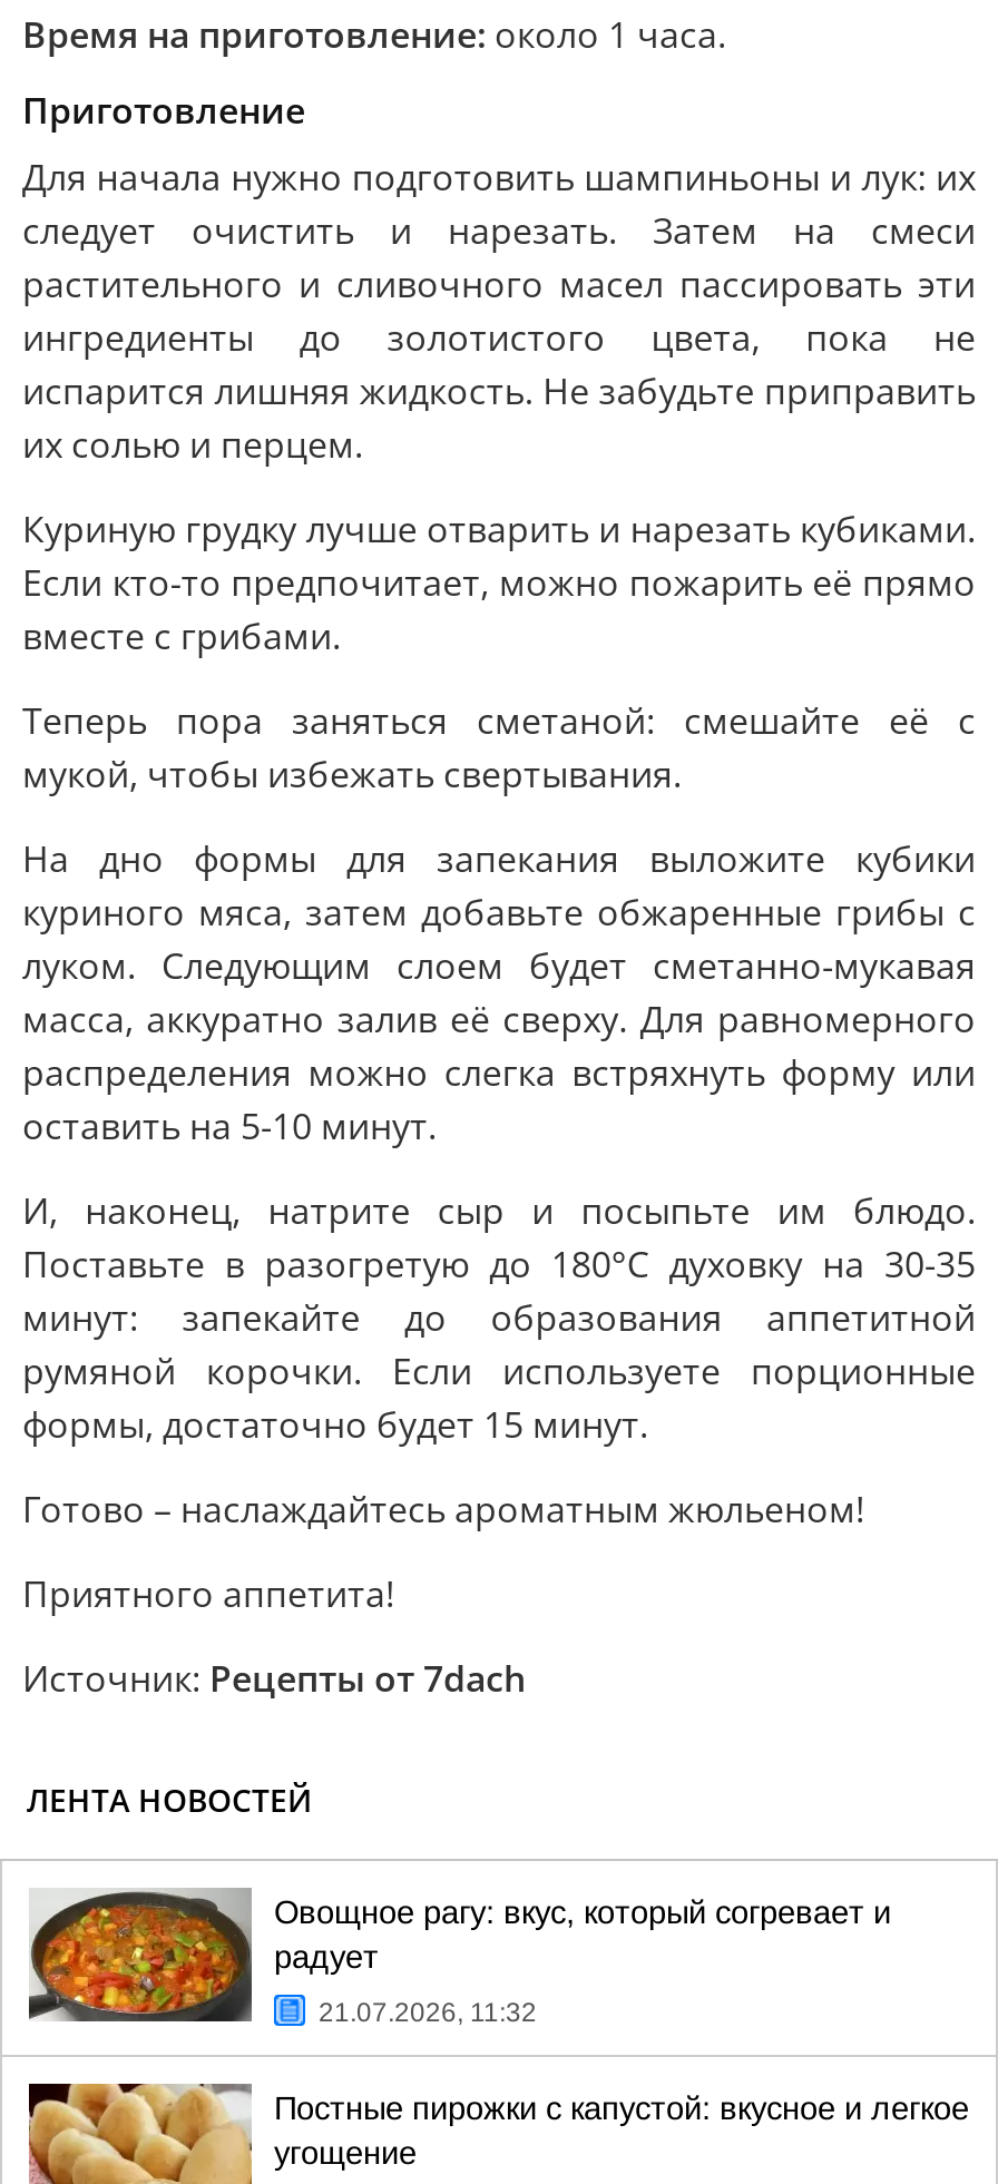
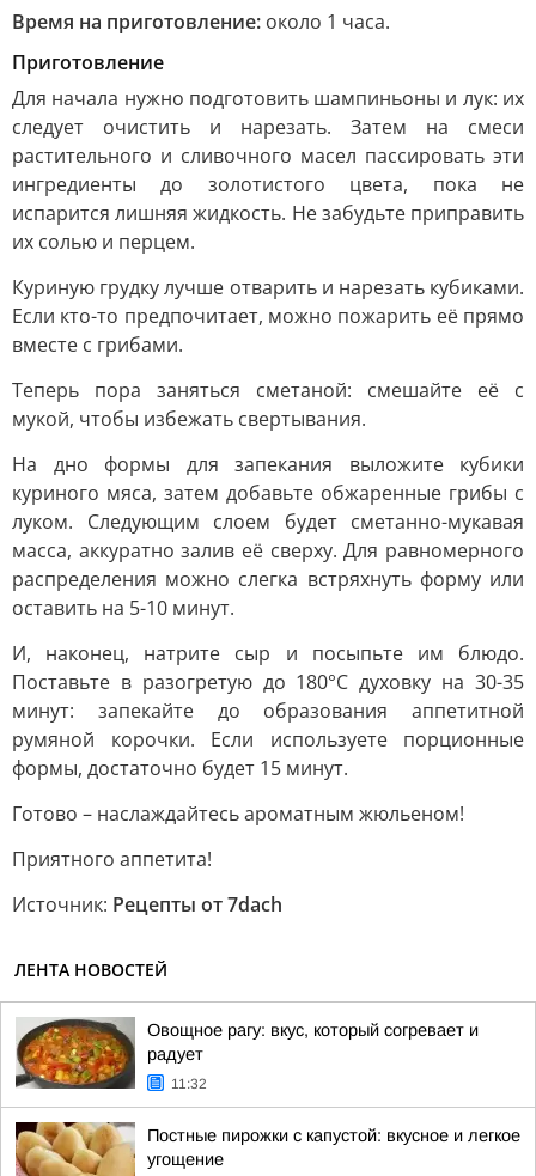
- 21.07.2026, 11:32
+ 11:32
